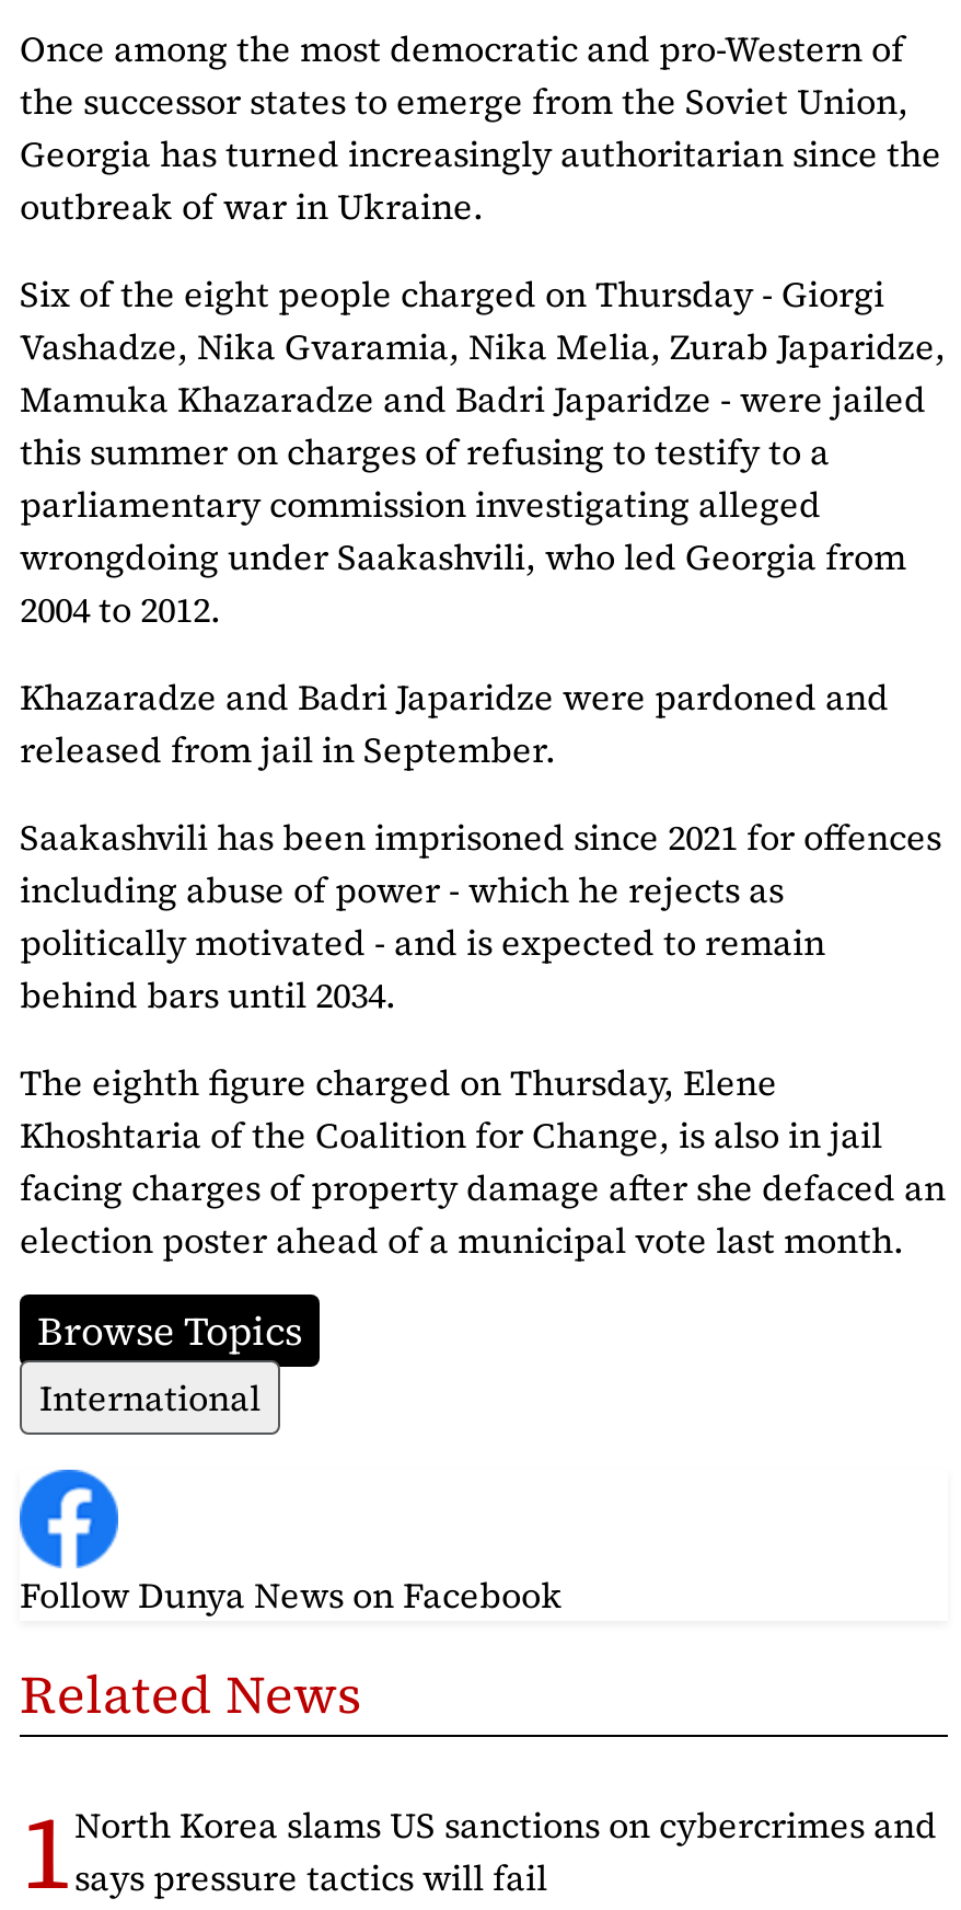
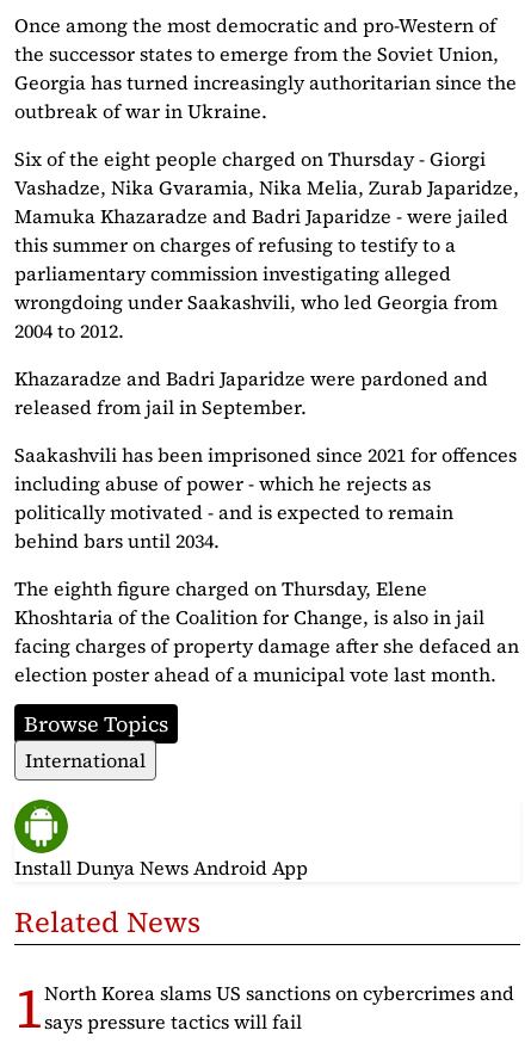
- [image]
- Follow Dunya News on Facebook
+ [image]
+ Install Dunya News Android App
